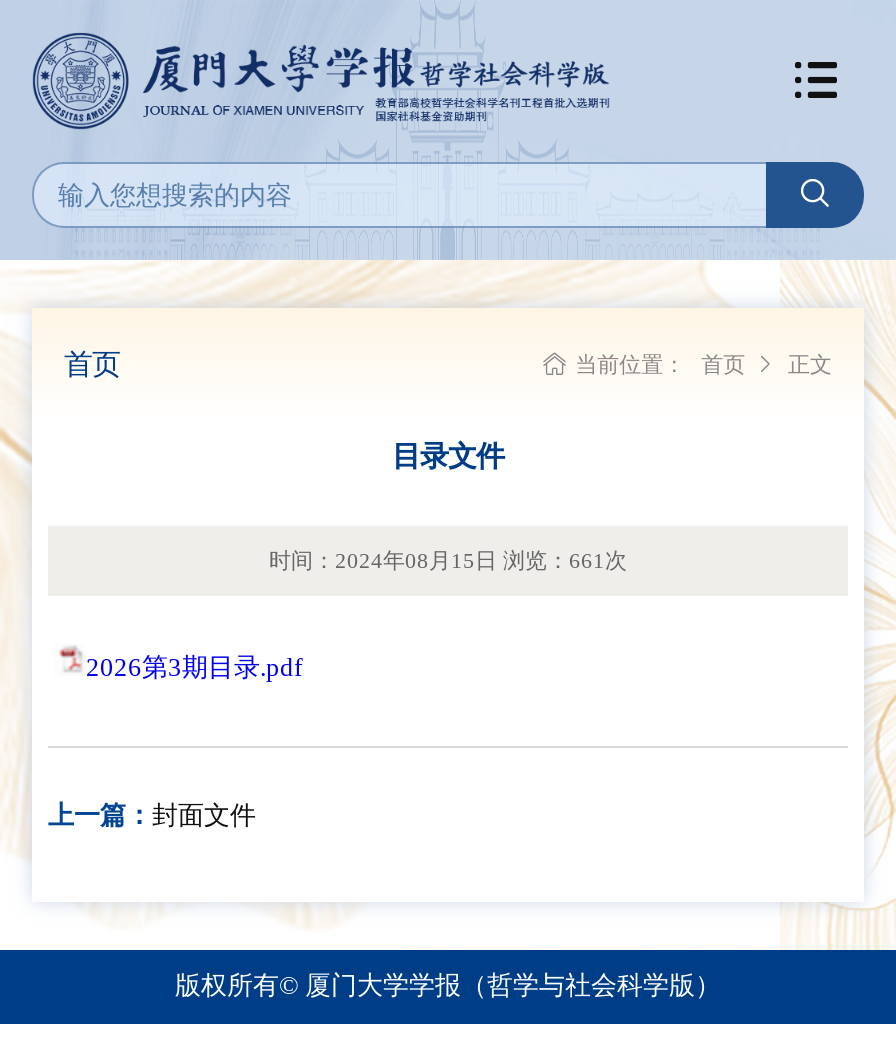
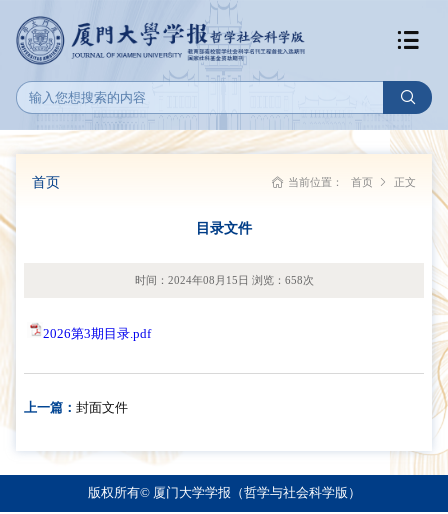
- 时间：2024年08月15日 浏览：661次
+ 时间：2024年08月15日 浏览：658次
